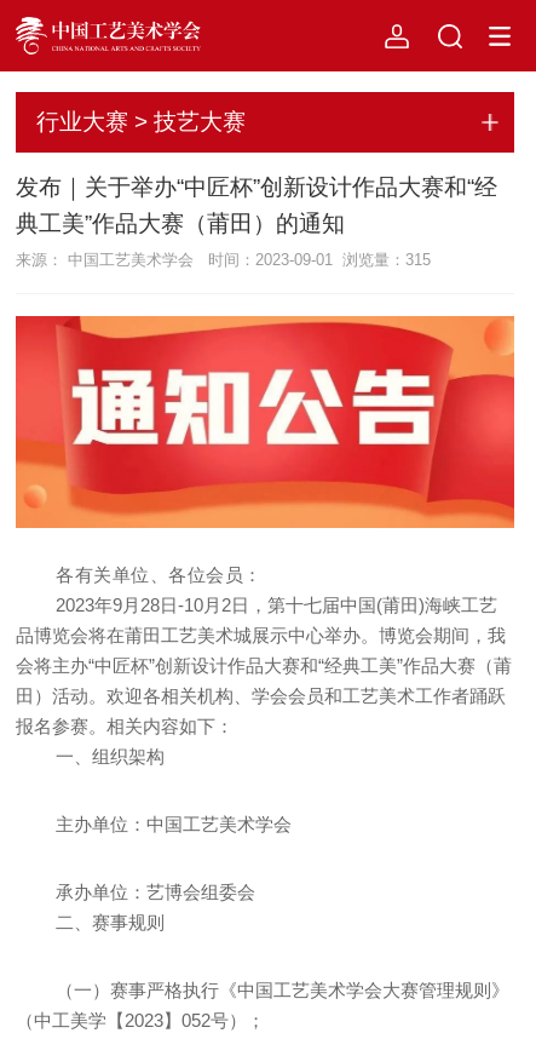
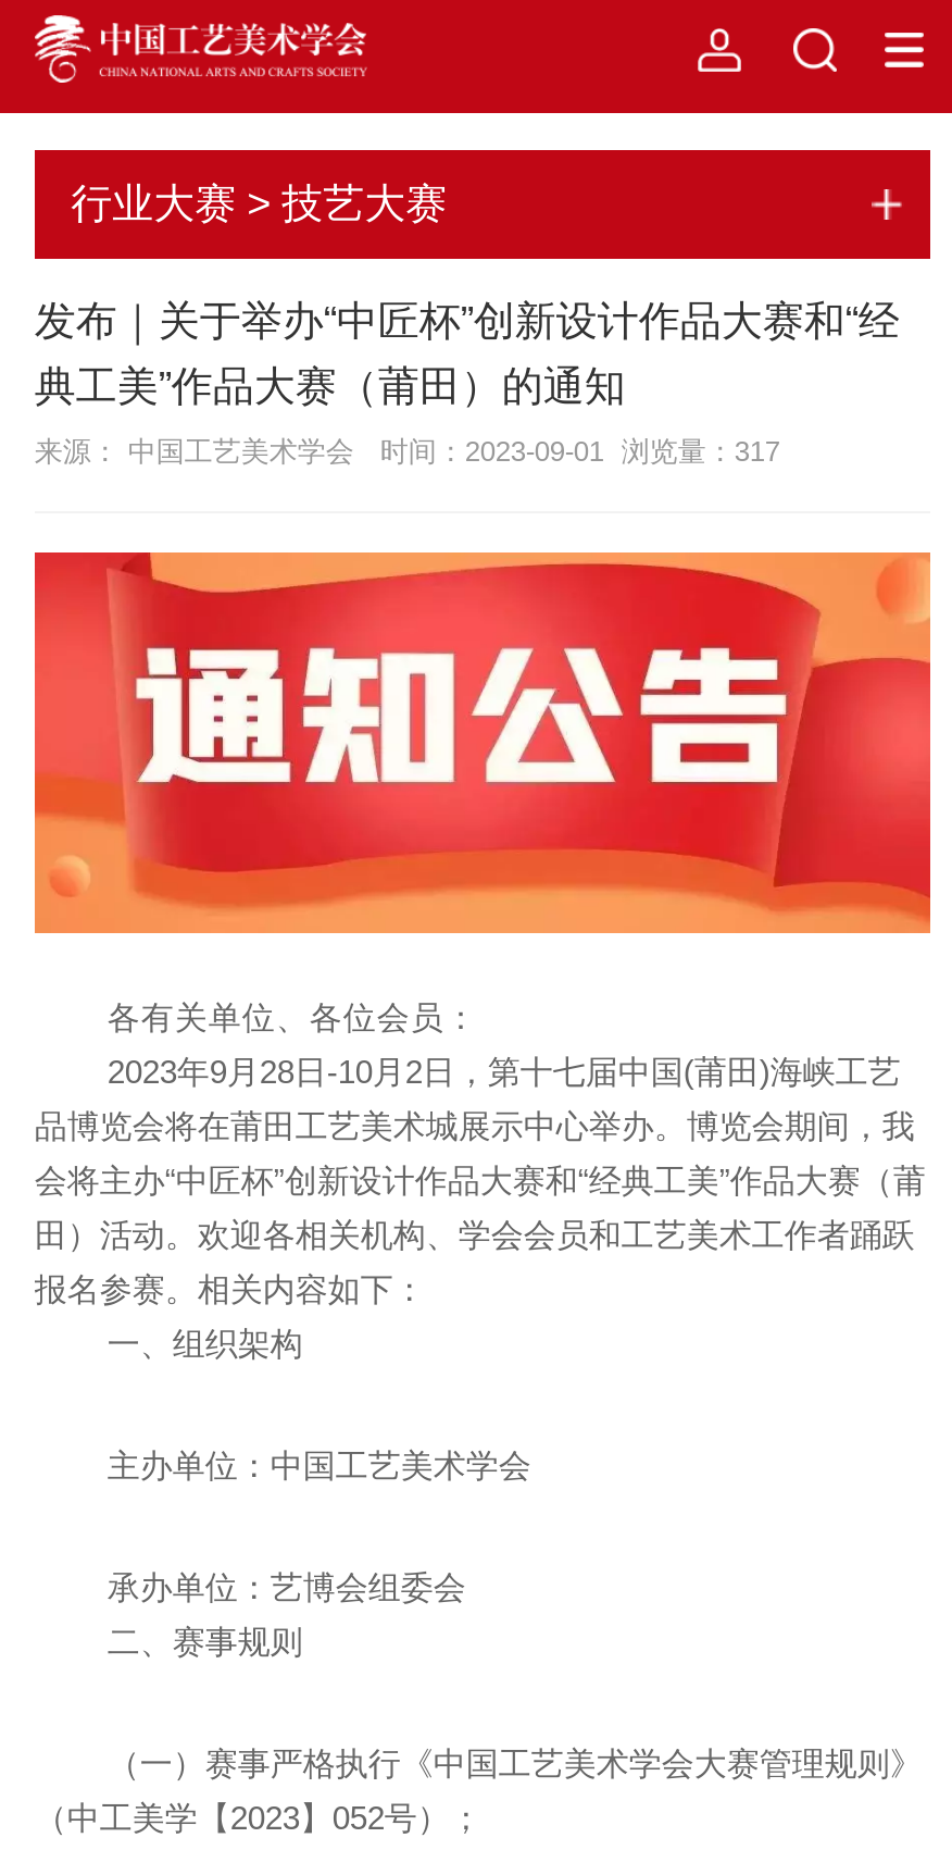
- 来源： 中国工艺美术学会 时间：2023-09-01 浏览量：315
+ 来源： 中国工艺美术学会 时间：2023-09-01 浏览量：317
